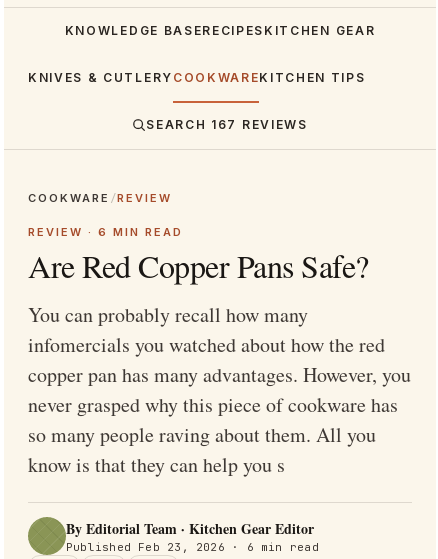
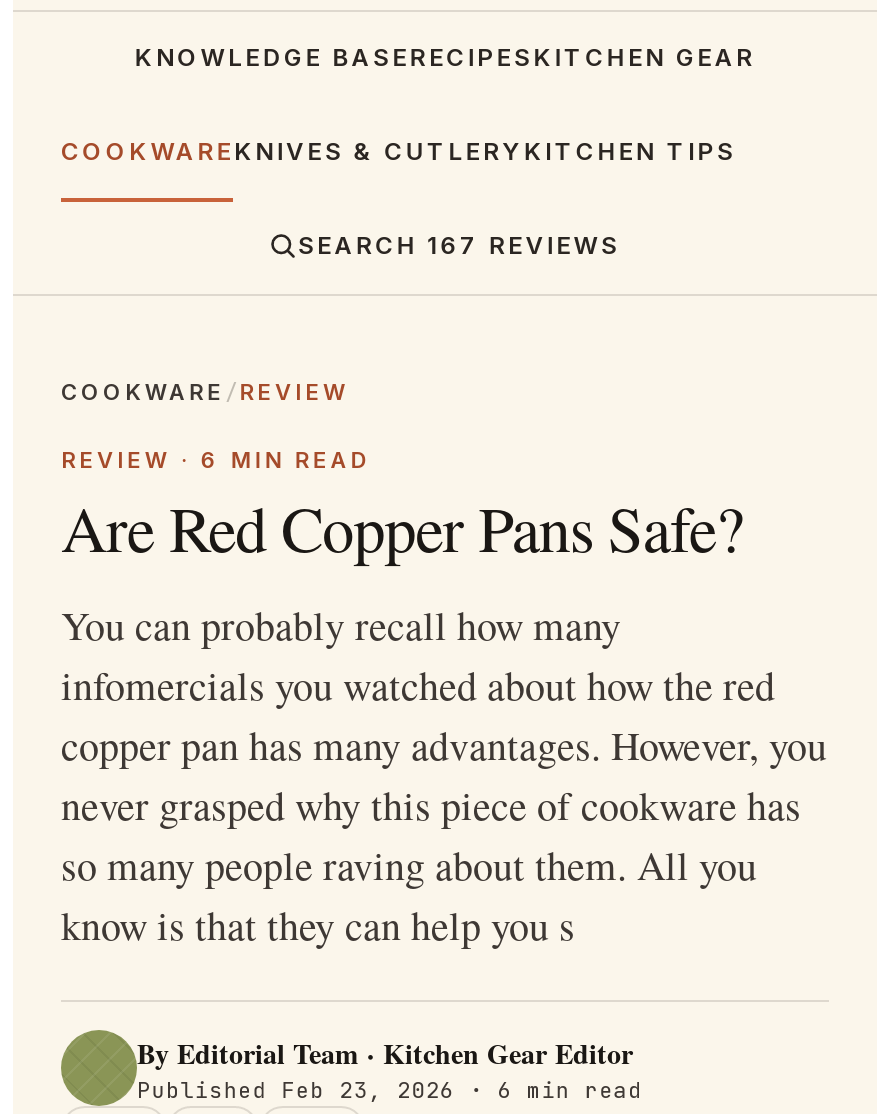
- KNIVES & CUTLERY COOKWARE KITCHEN TIPS
+ COOKWARE KNIVES & CUTLERY KITCHEN TIPS
